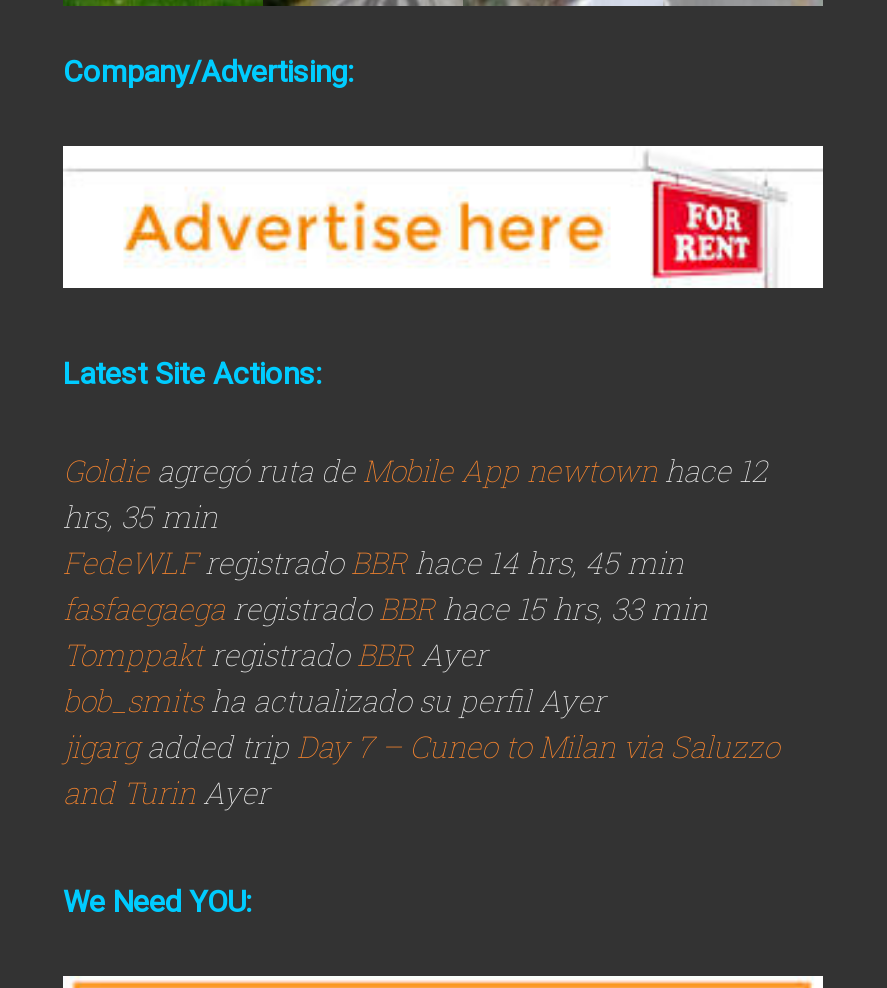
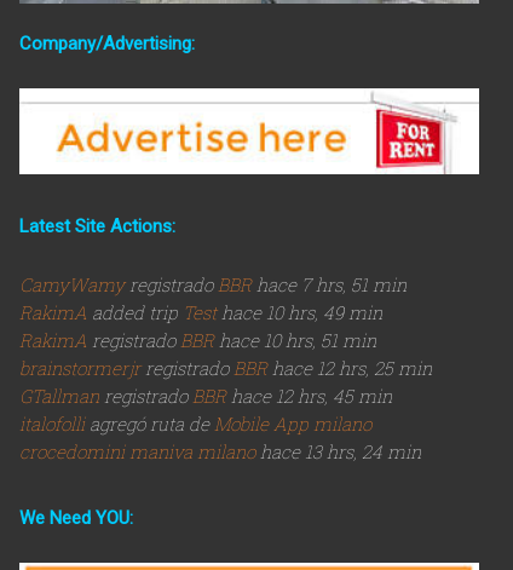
- Goldie agregó ruta de Mobile App newtown hace 12
- hrs, 35 min
- FedeWLF registrado BBR hace 14 hrs, 45 min
- fasfaegaega registrado BBR hace 15 hrs, 33 min
- Tomppakt registrado BBR Ayer
- bob_smits ha actualizado su perfil Ayer
- jigarg added trip Day 7 – Cuneo to Milan via Saluzzo
- and Turin Ayer
+ CamyWamy registrado BBR hace 7 hrs, 51 min
+ RakimA added trip Test hace 10 hrs, 49 min
+ RakimA registrado BBR hace 10 hrs, 51 min
+ brainstormerjr registrado BBR hace 12 hrs, 25 min
+ GTallman registrado BBR hace 12 hrs, 45 min
+ italofolli agregó ruta de Mobile App milano
+ crocedomini maniva milano hace 13 hrs, 24 min
